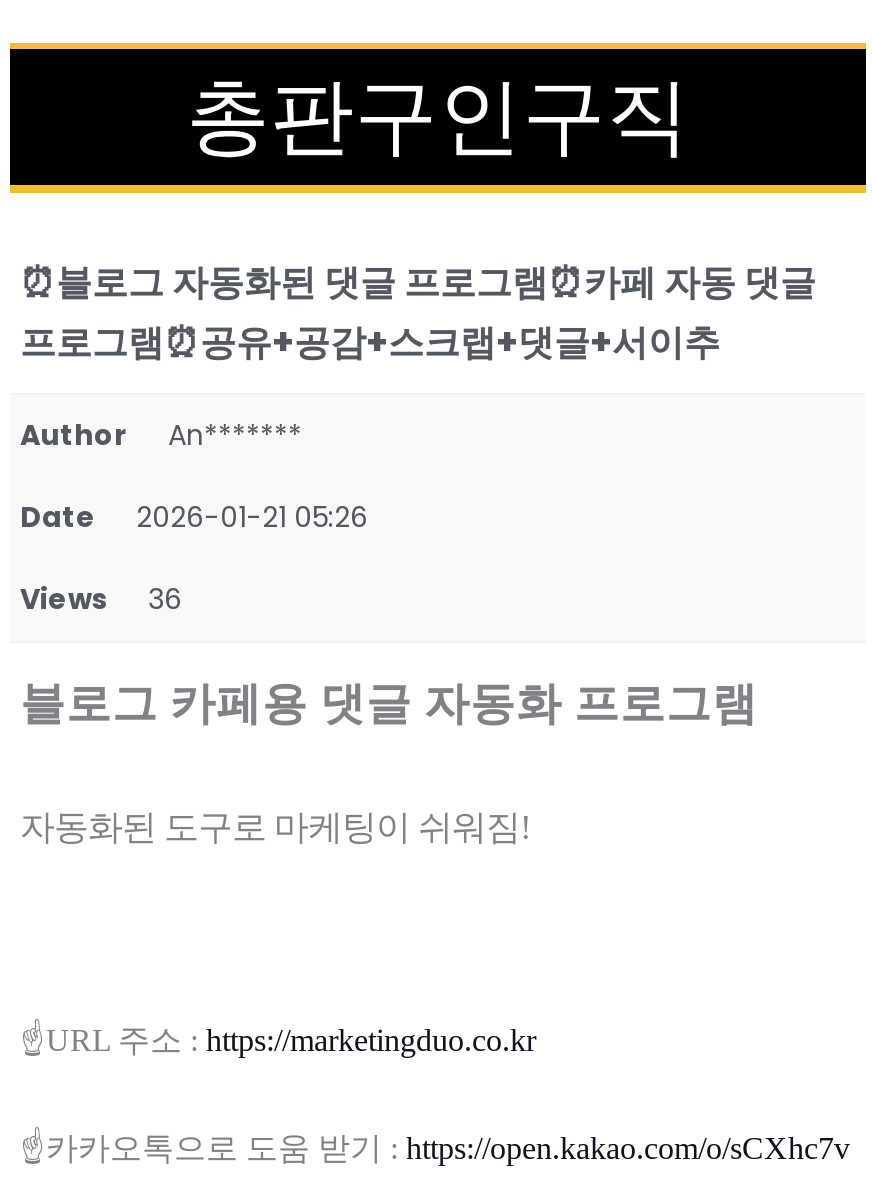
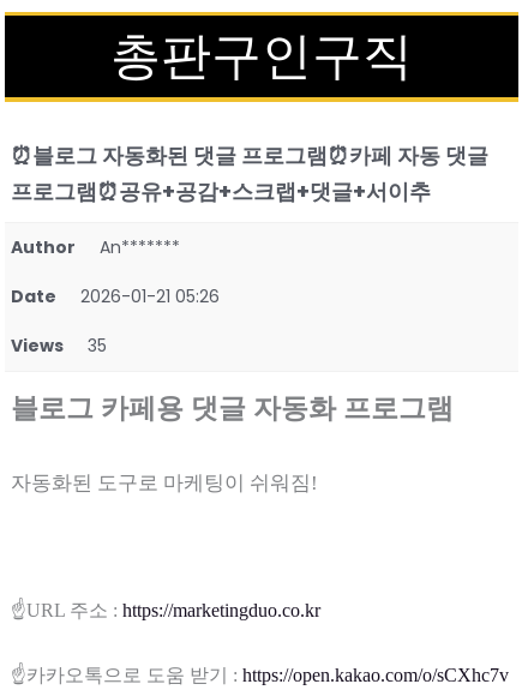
- Views 36
+ Views 35
